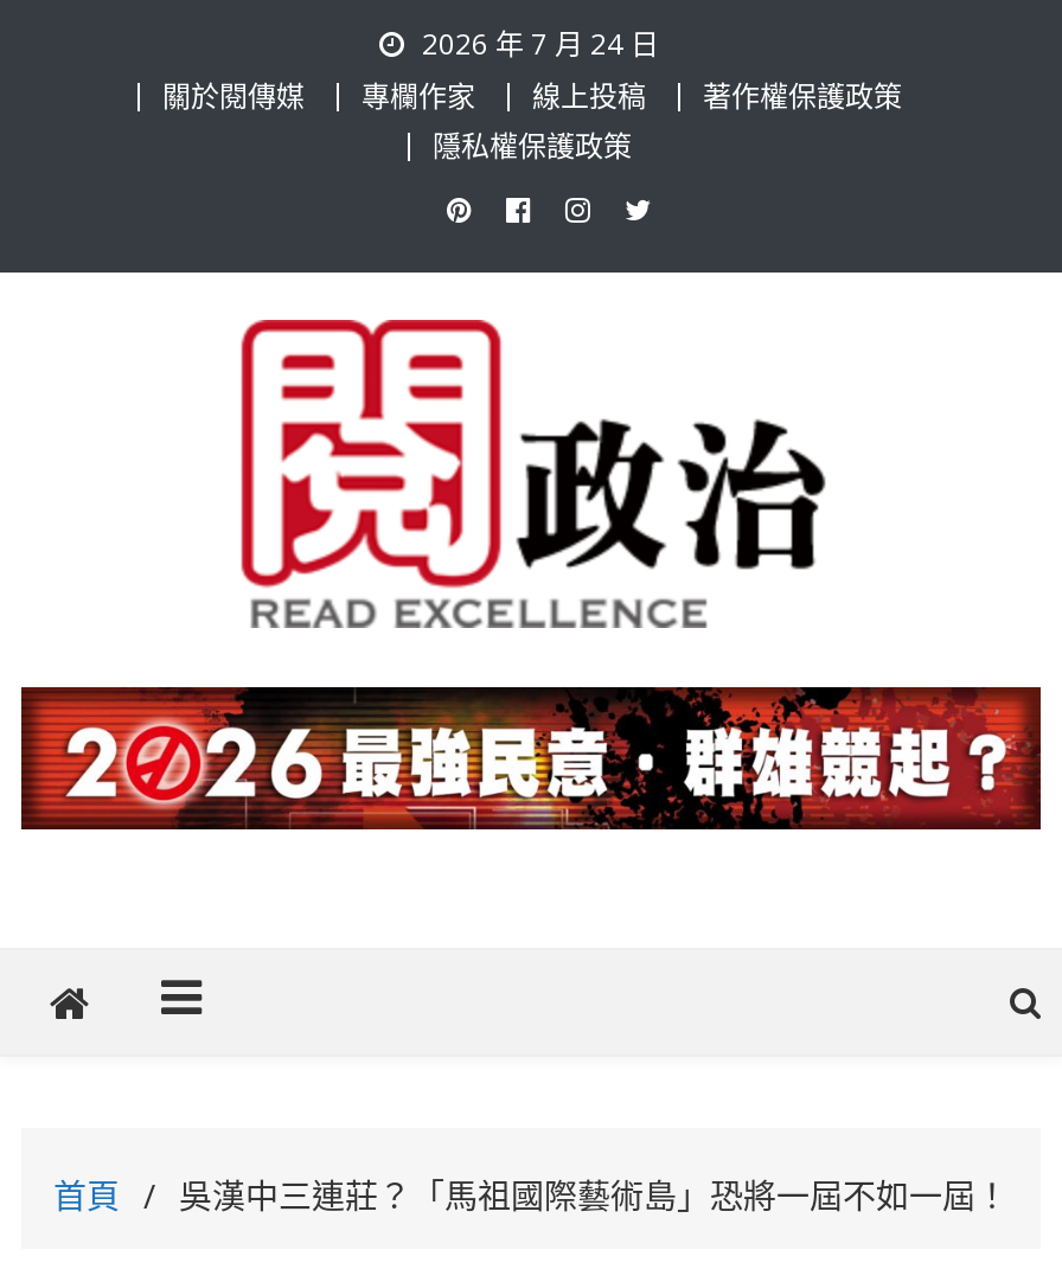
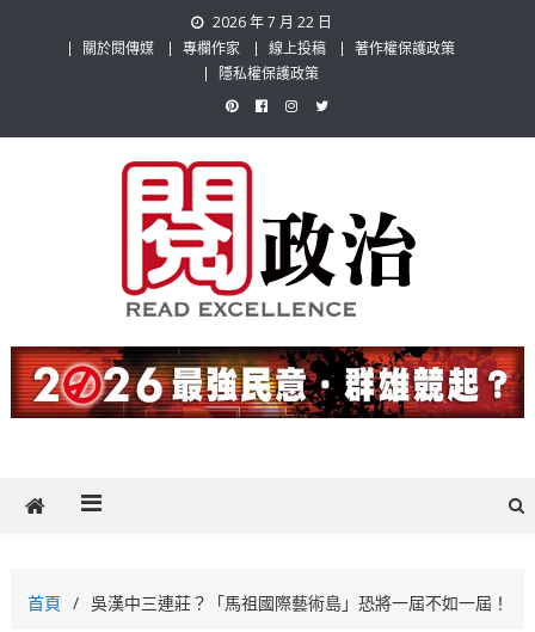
- 2026 年 7 月 24 日
+ 2026 年 7 月 22 日
